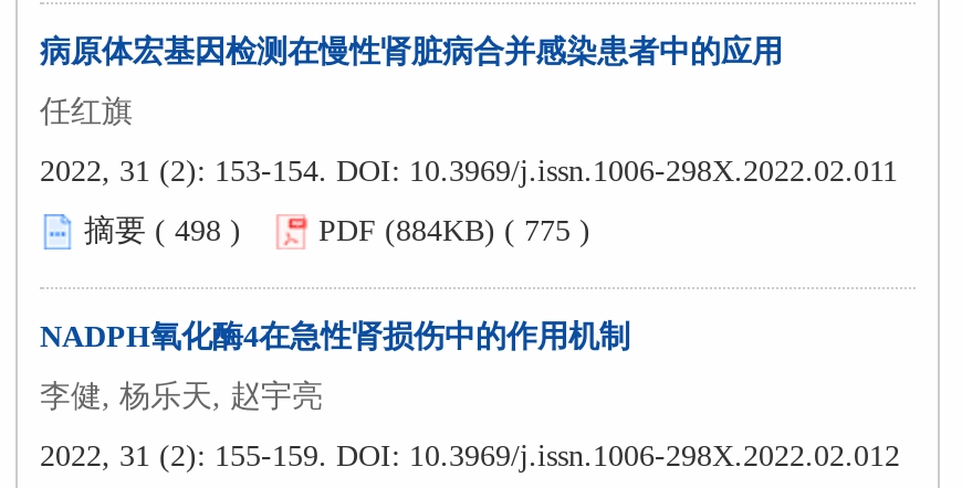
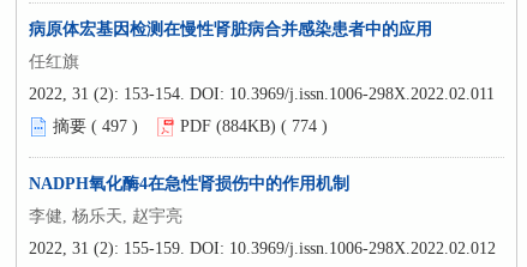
- 摘要 (498)
+ 摘要 (497)

- PDF (884KB) (775)
+ PDF (884KB) (774)
